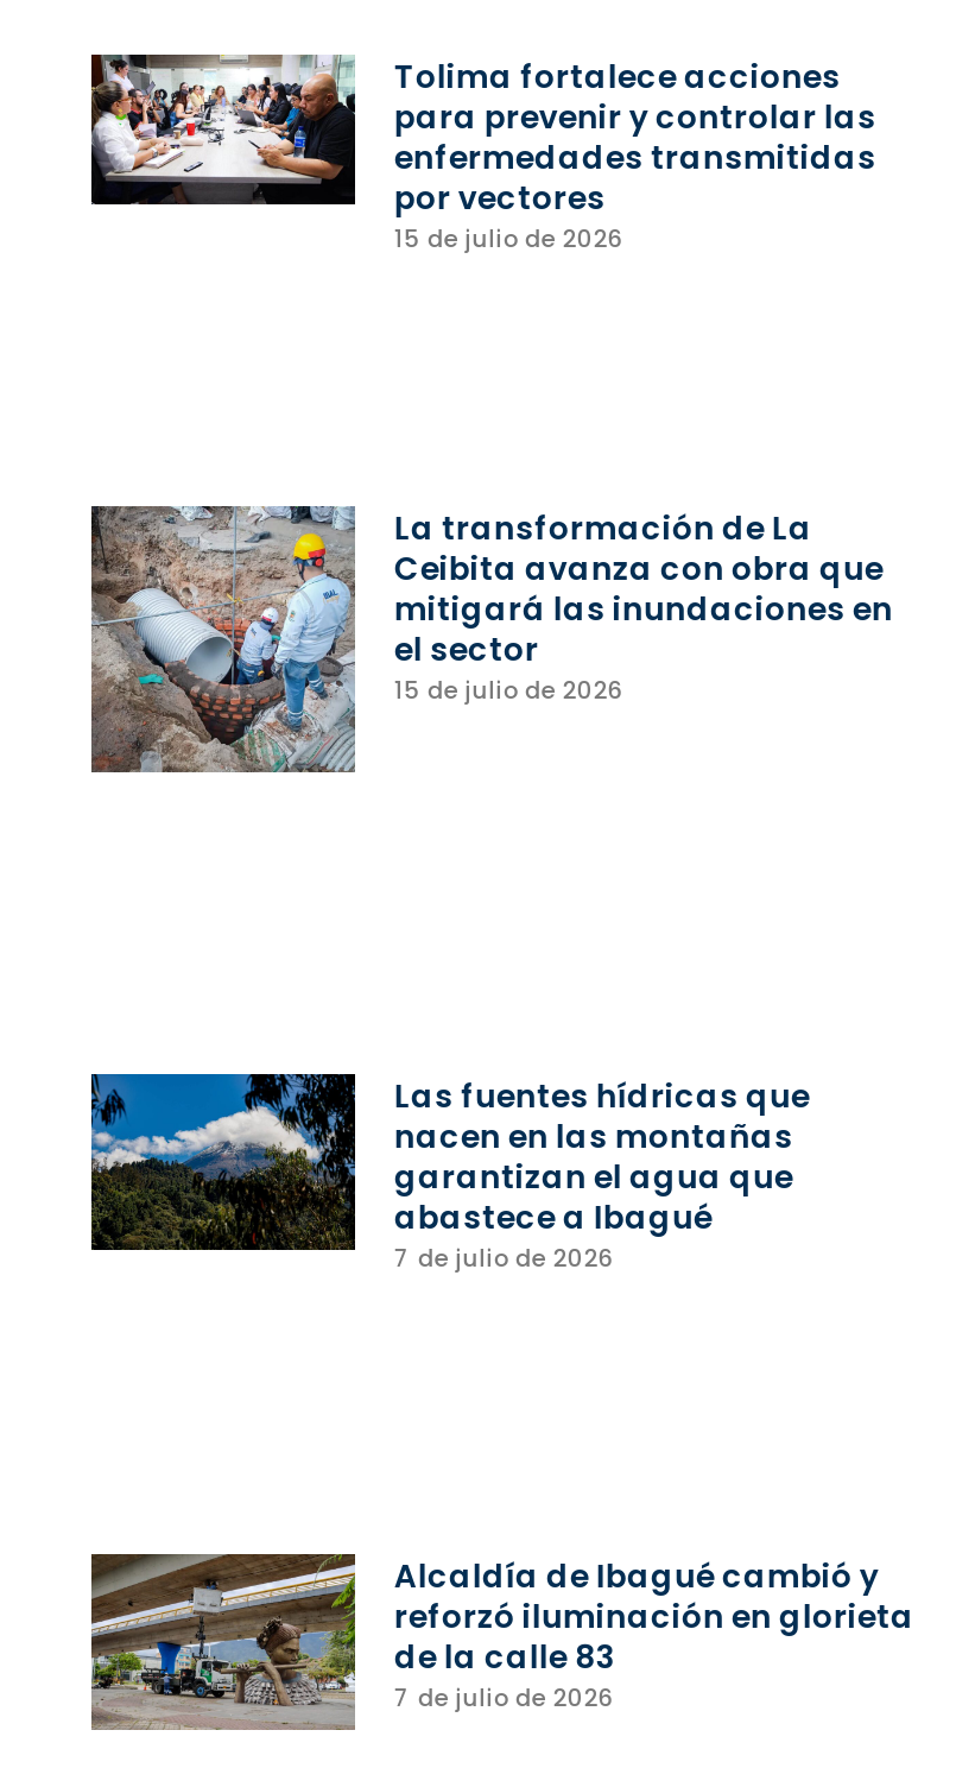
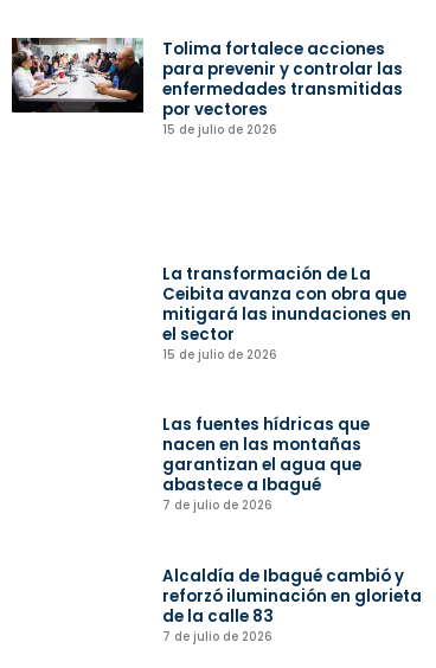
- [image]

- [image]

- [image]
